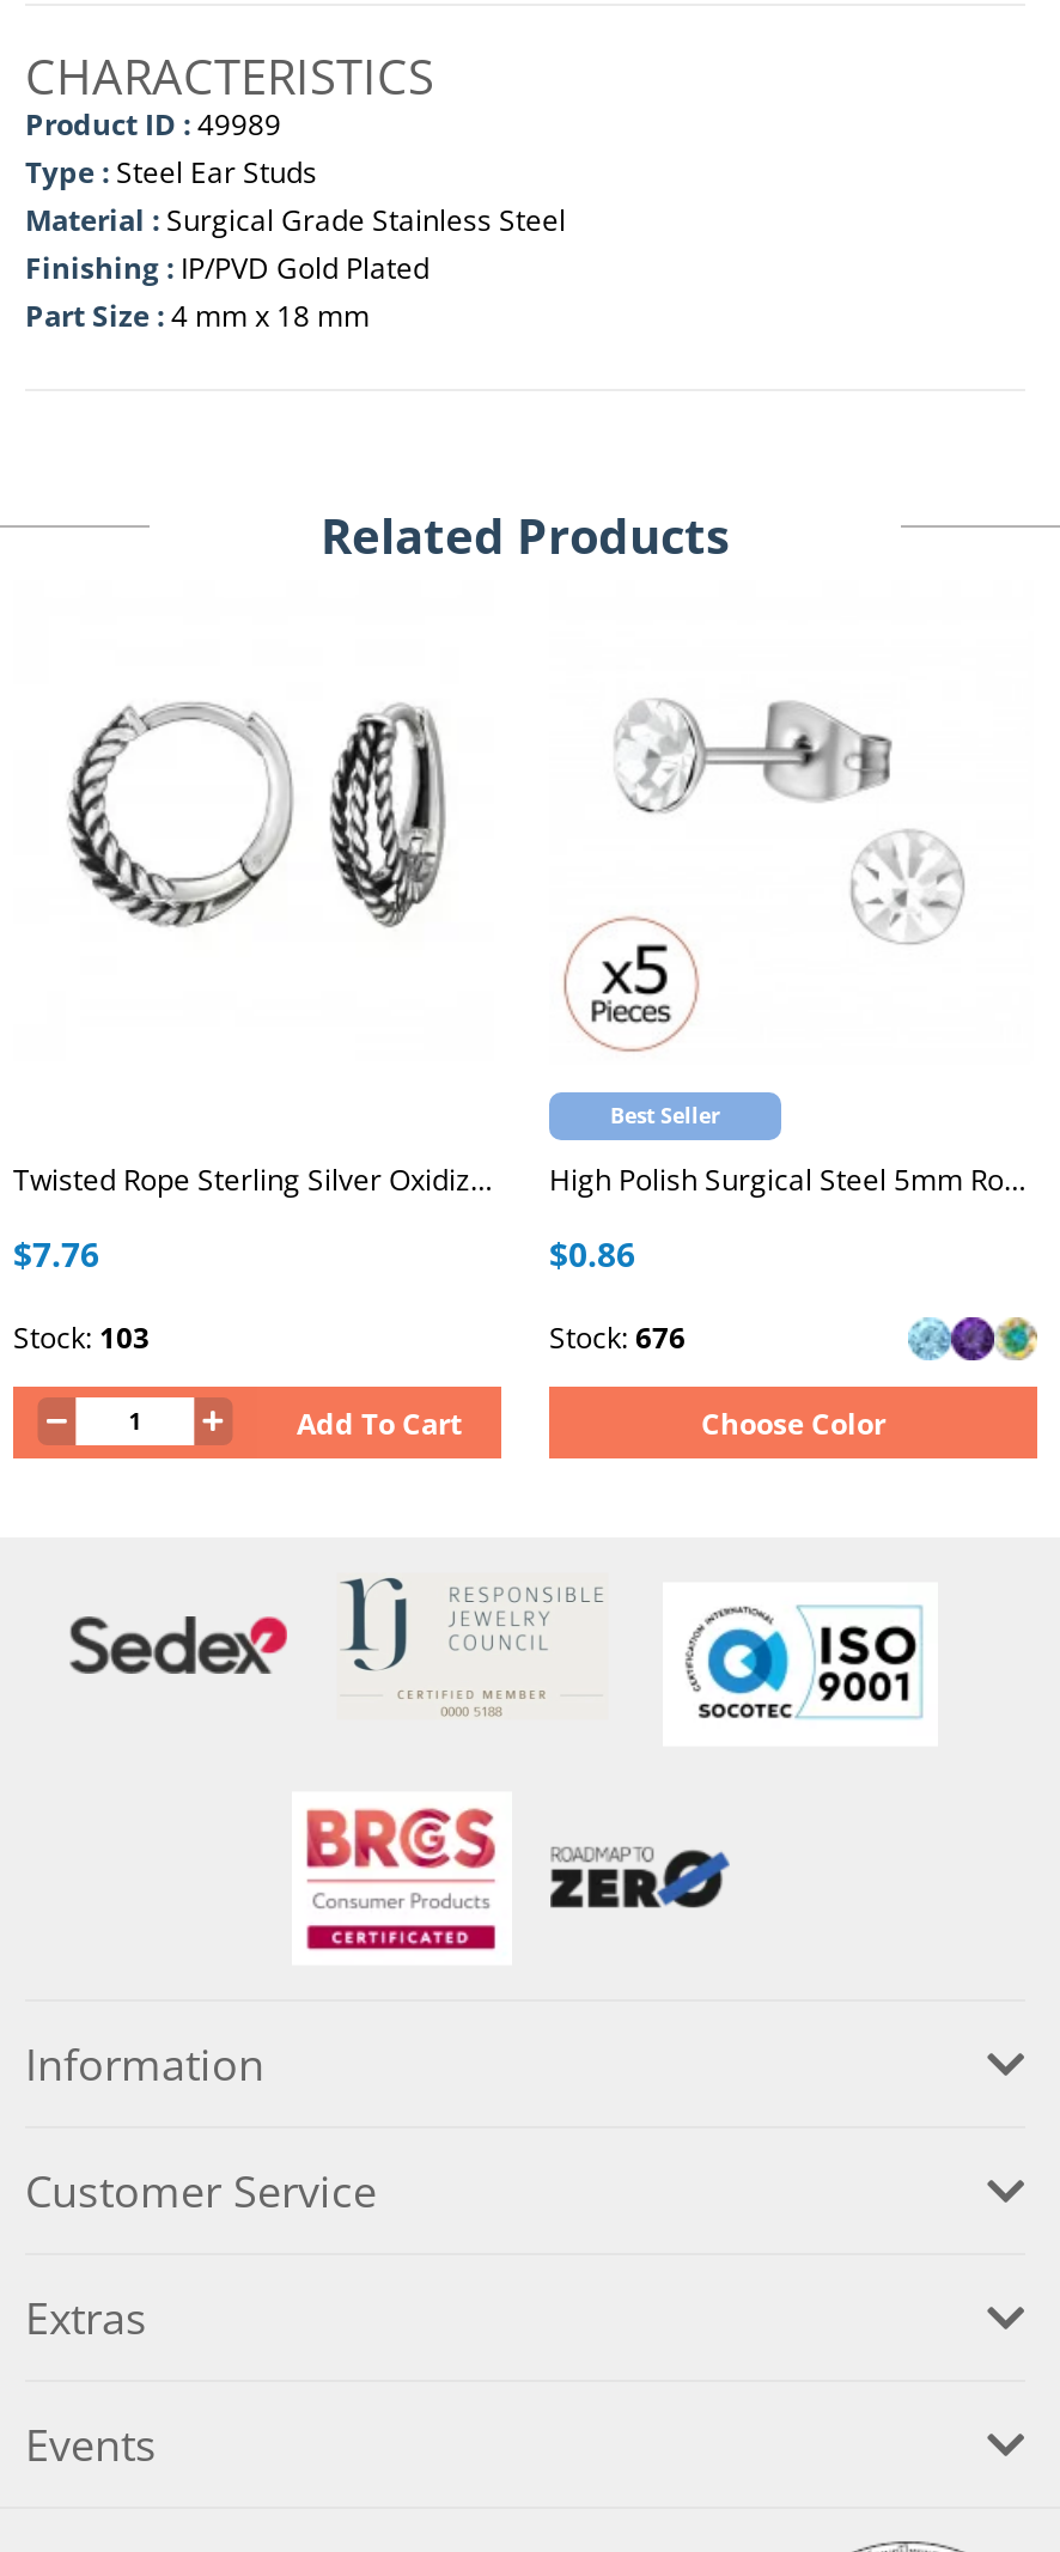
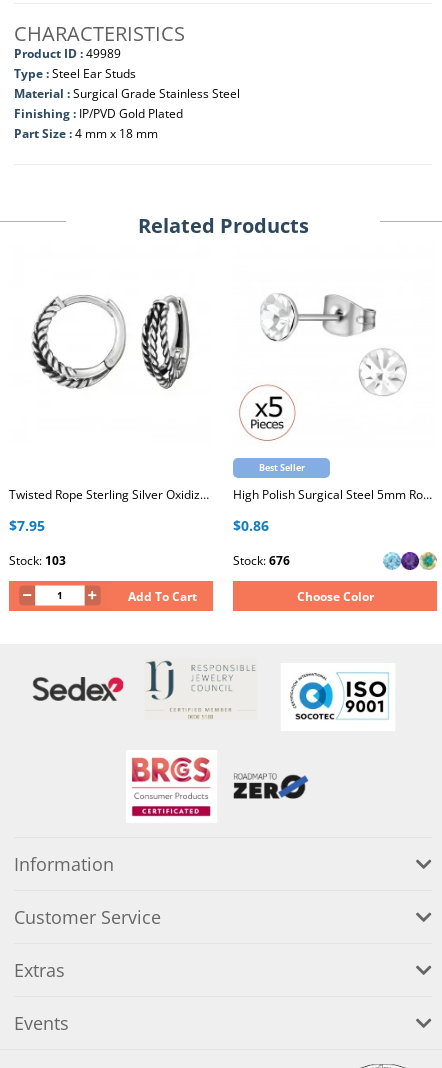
- $7.76
+ $7.95
